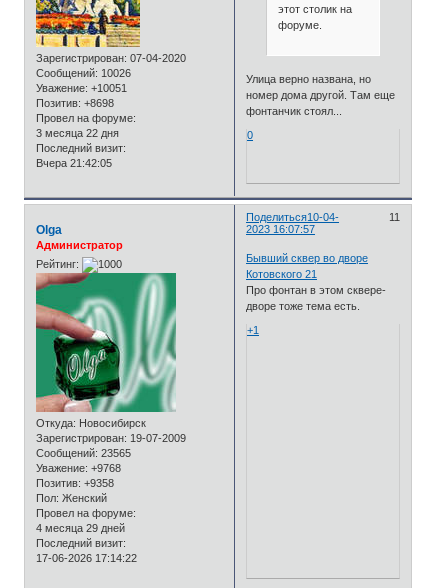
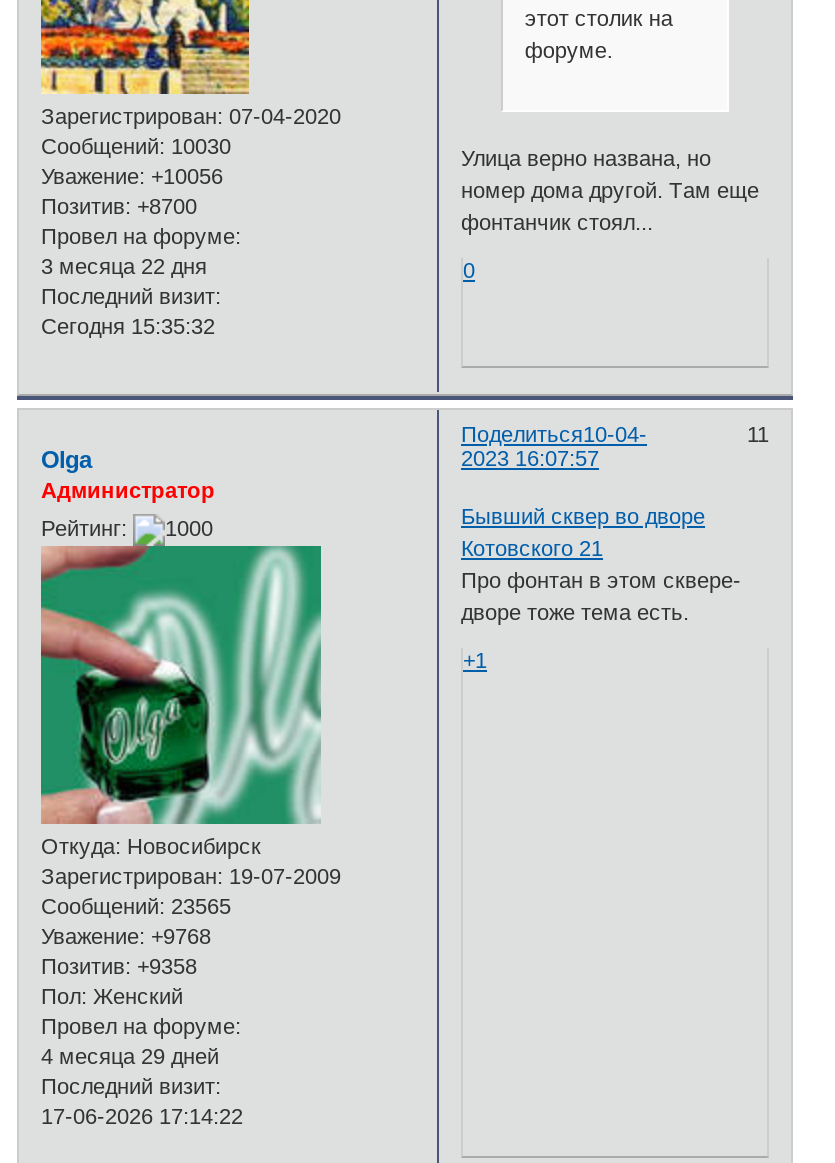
- Сообщений: 10026
+ Сообщений: 10030

- Уважение: +10051
+ Уважение: +10056

- Позитив: +8698
+ Позитив: +8700

- Вчера 21:42:05
+ Сегодня 15:35:32
